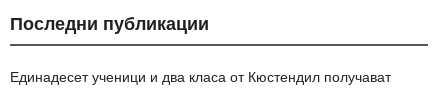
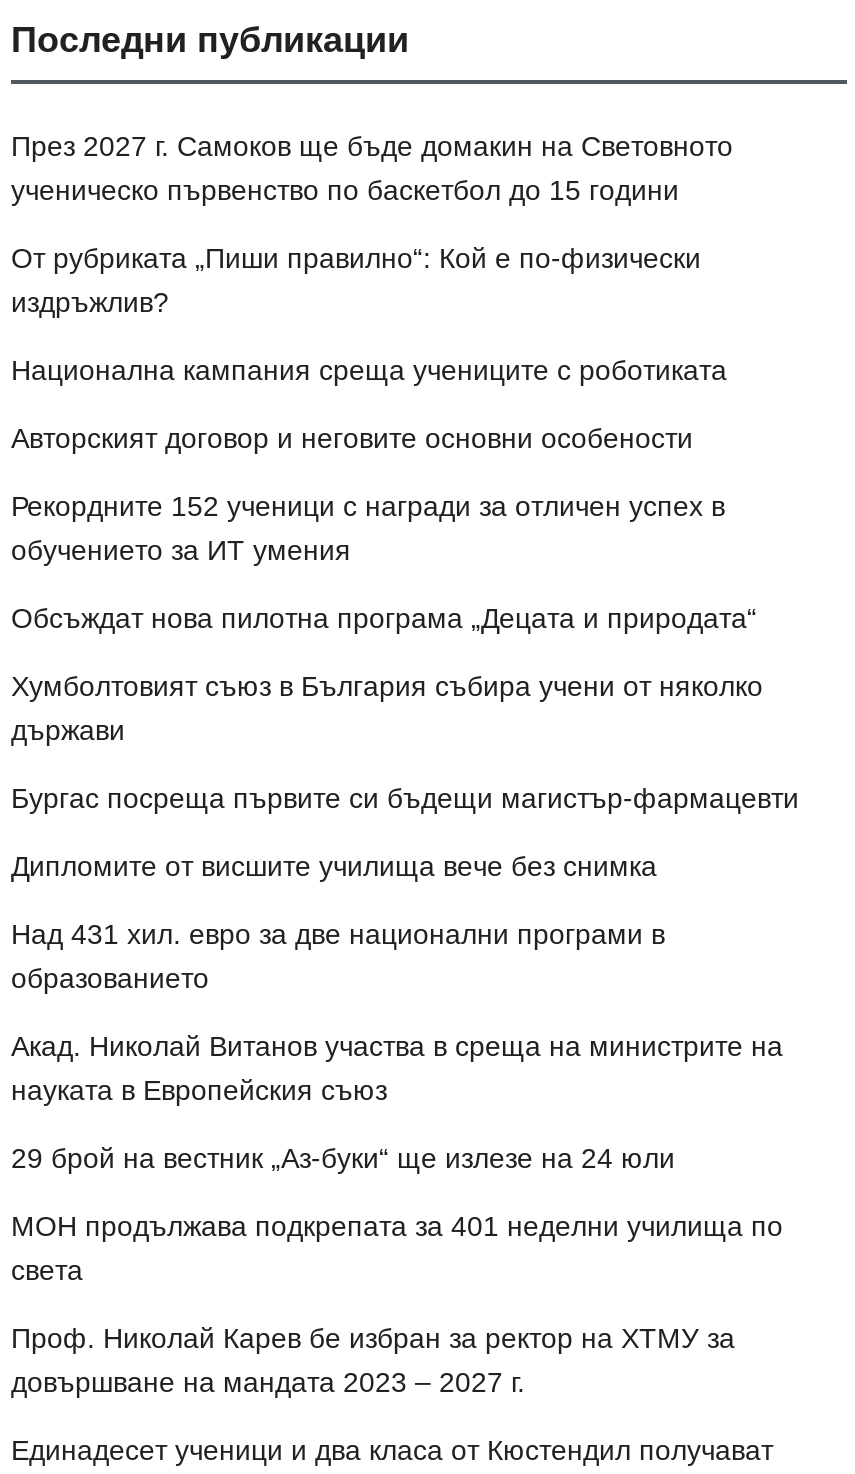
+ През 2027 г. Самоков ще бъде домакин на Световното
+ ученическо първенство по баскетбол до 15 години
+ От рубриката „Пиши правилно“: Кой е по-физически
+ издръжлив?
+ Национална кампания среща учениците с роботиката
+ Авторският договор и неговите основни особености
+ Рекордните 152 ученици с награди за отличен успех в
+ обучението за ИТ умения
+ Обсъждат нова пилотна програма „Децата и природата“
+ Хумболтовият съюз в България събира учени от няколко
+ държави
+ Бургас посреща първите си бъдещи магистър-фармацевти
+ Дипломите от висшите училища вече без снимка
+ Над 431 хил. евро за две национални програми в
+ образованието
+ Акад. Николай Витанов участва в среща на министрите на
+ науката в Европейския съюз
+ 29 брой на вестник „Аз-буки“ ще излезе на 24 юли
+ МОН продължава подкрепата за 401 неделни училища по
+ света
+ Проф. Николай Карев бе избран за ректор на ХТМУ за
+ довършване на мандата 2023 – 2027 г.
